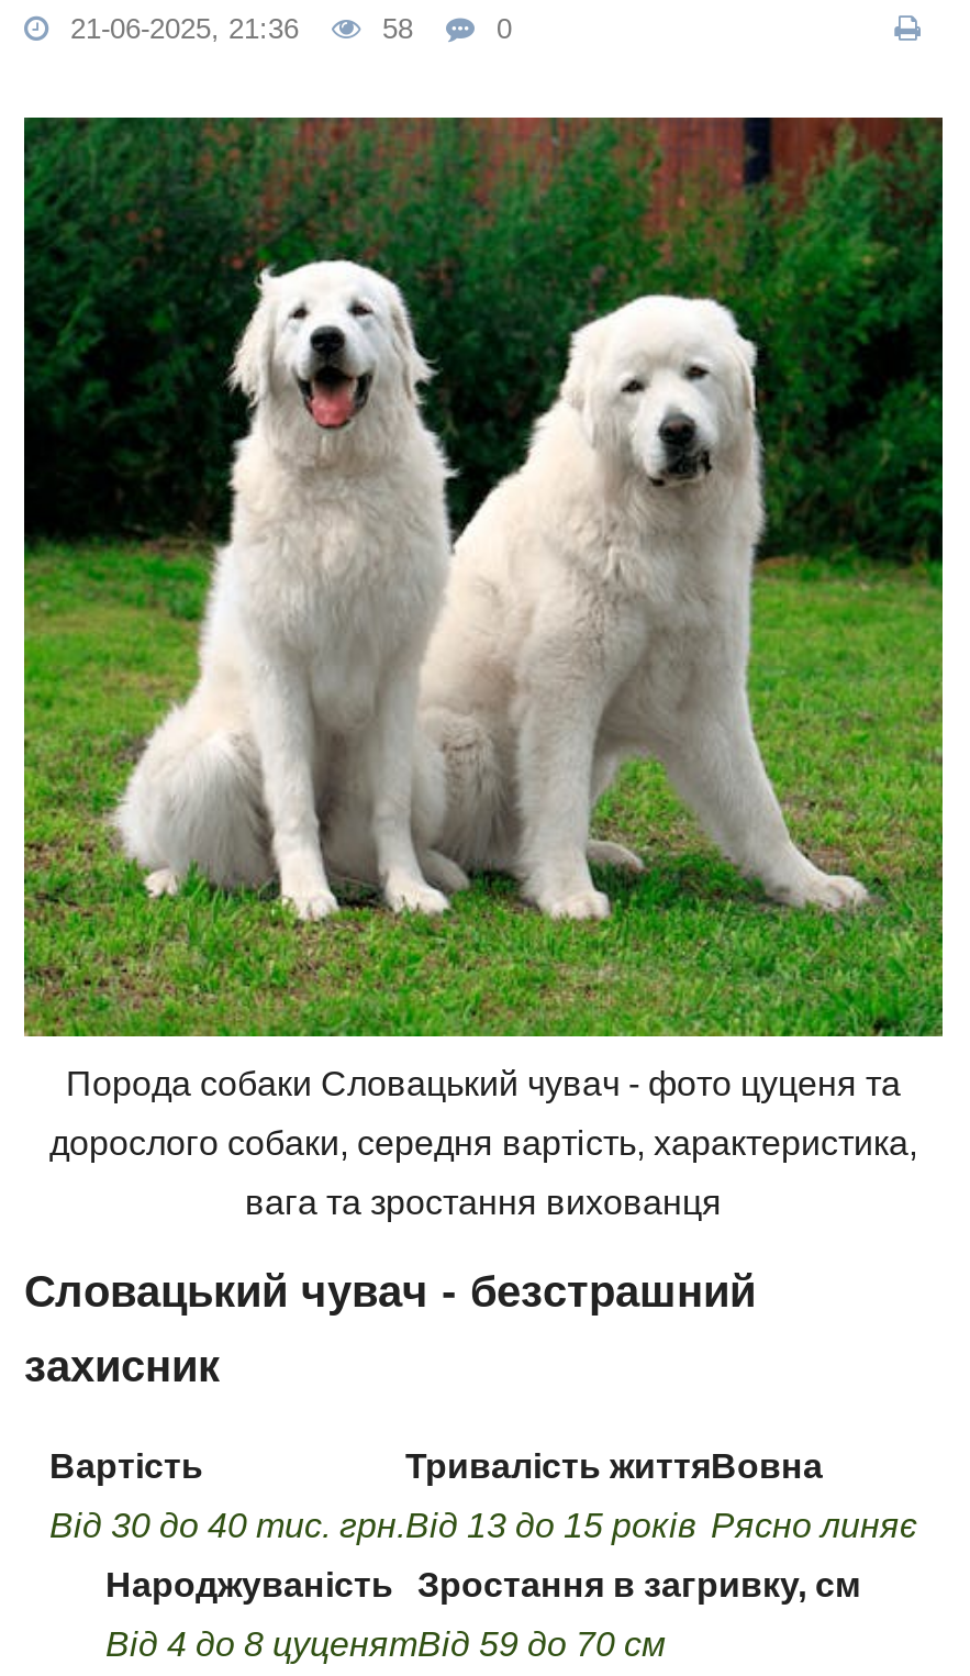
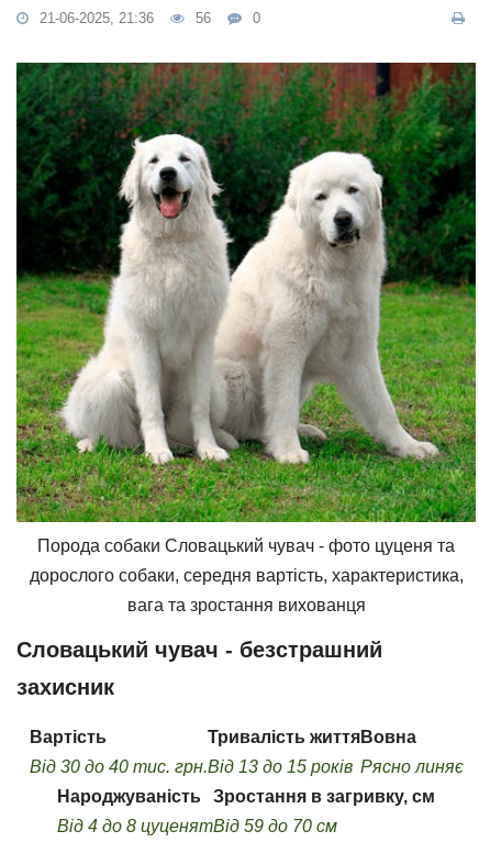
- 58
+ 56
